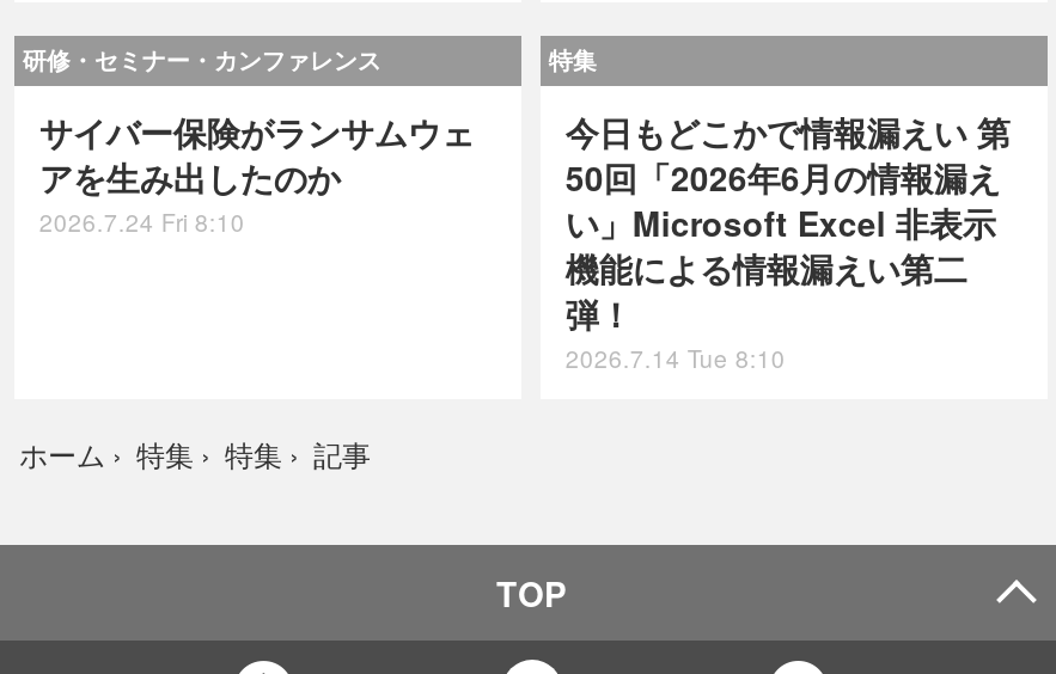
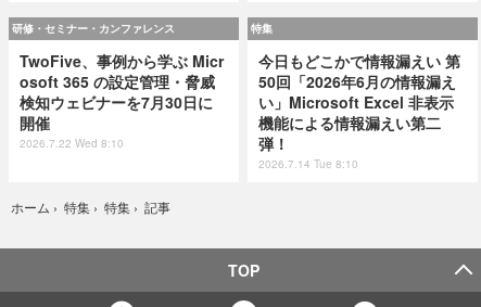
- サイバー保険がランサムウェ
- アを生み出したのか
- 2026.7.24 Fri 8:10
+ TwoFive、事例から学ぶ Micr
+ osoft 365 の設定管理・脅威
+ 検知ウェビナーを7月30日に
+ 開催
+ 2026.7.22 Wed 8:10
